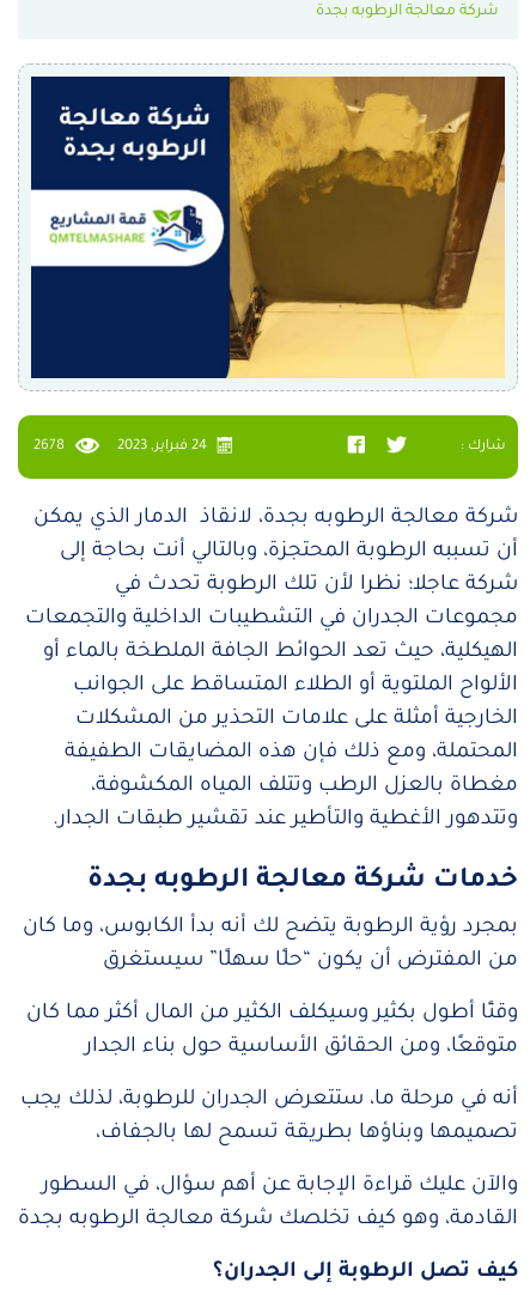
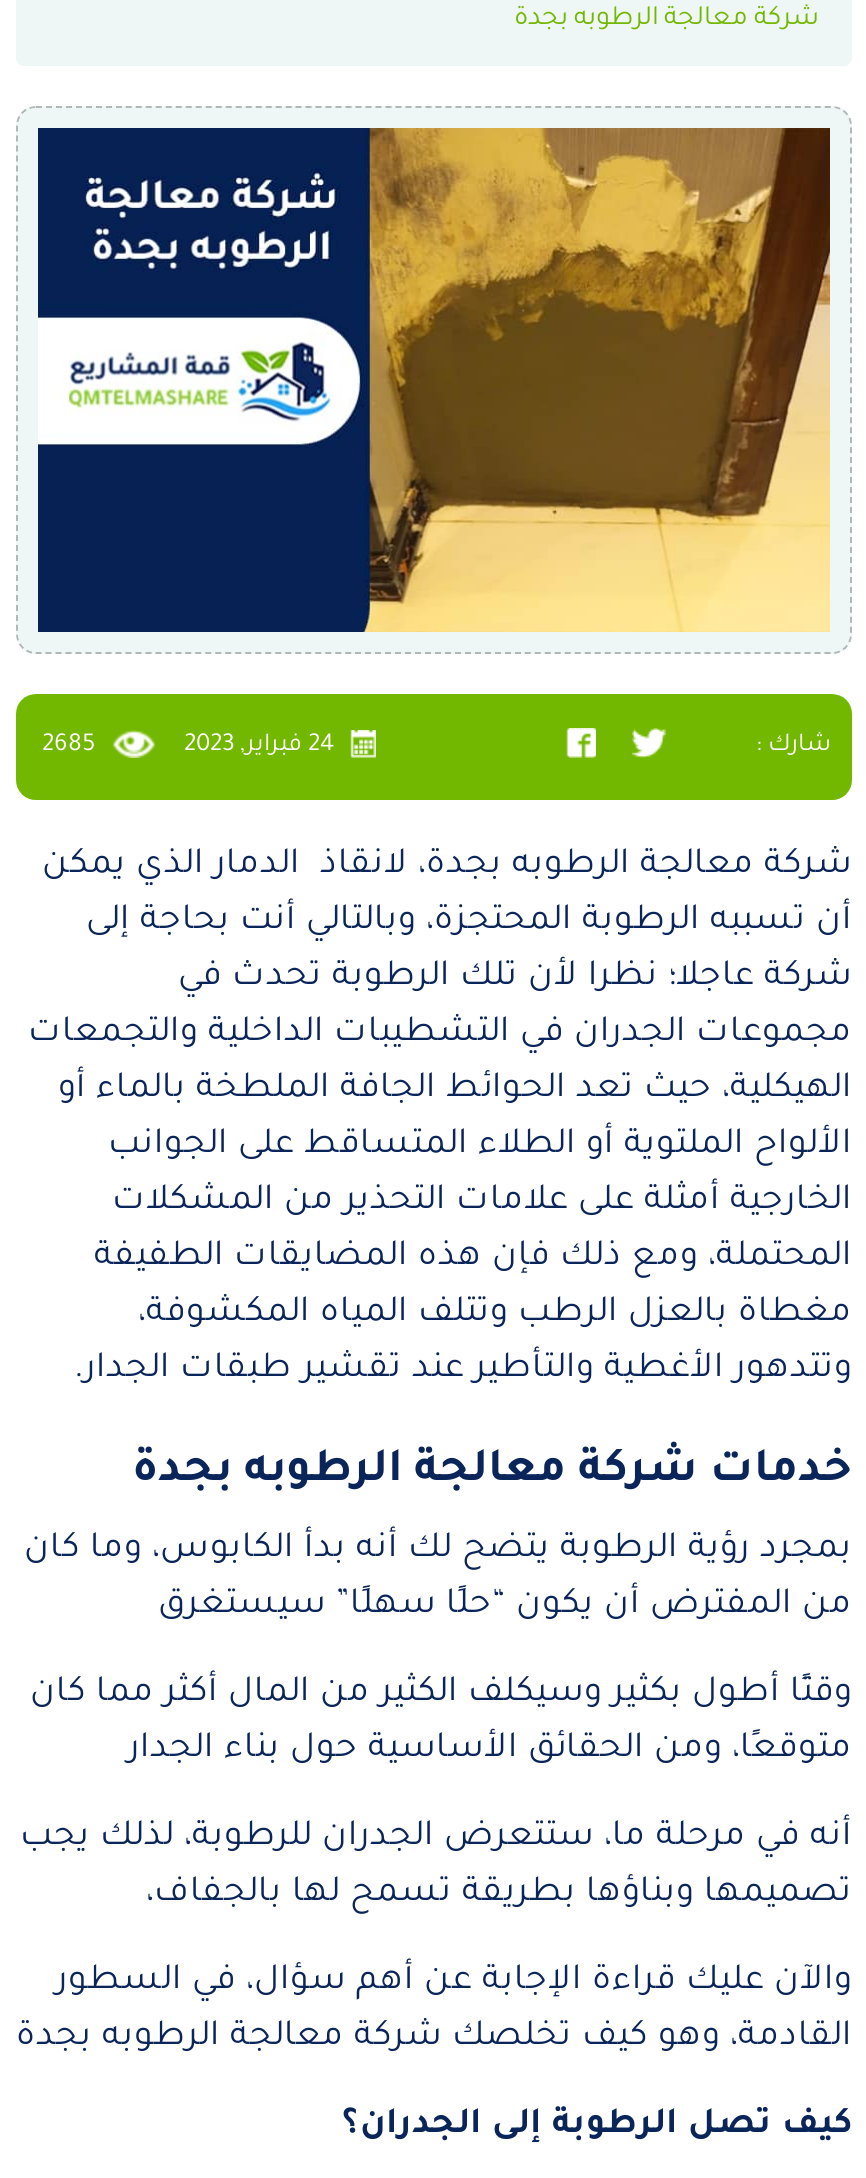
- 2678
+ 2685
